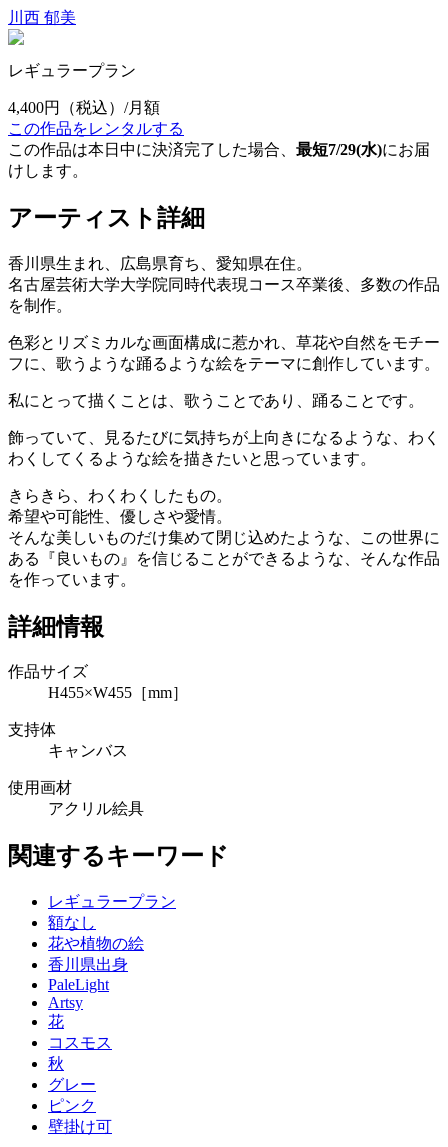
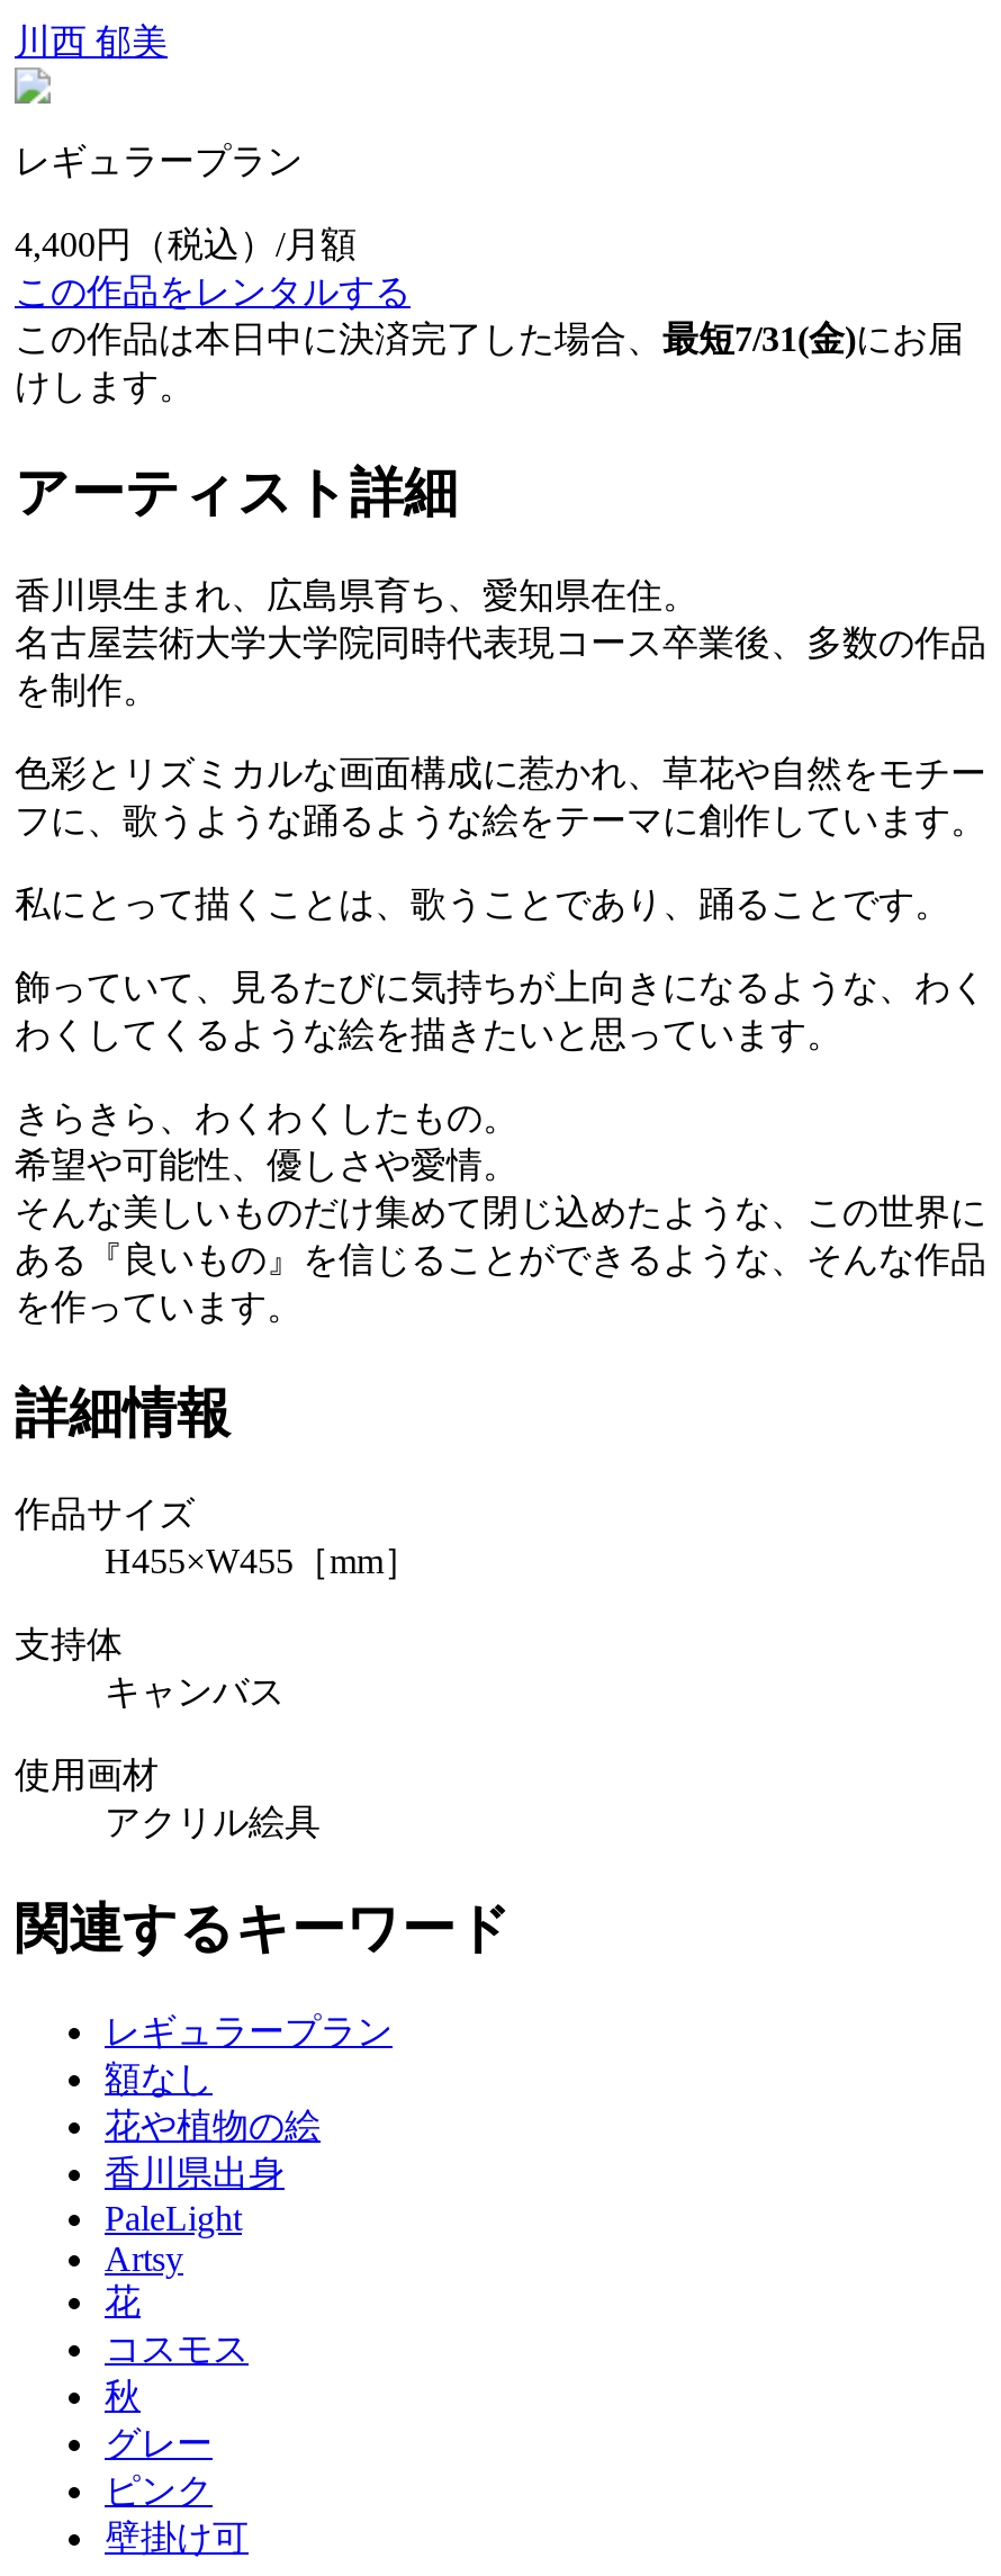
- この作品は本日中に決済完了した場合、最短7/29(水)にお届
+ この作品は本日中に決済完了した場合、最短7/31(金)にお届
